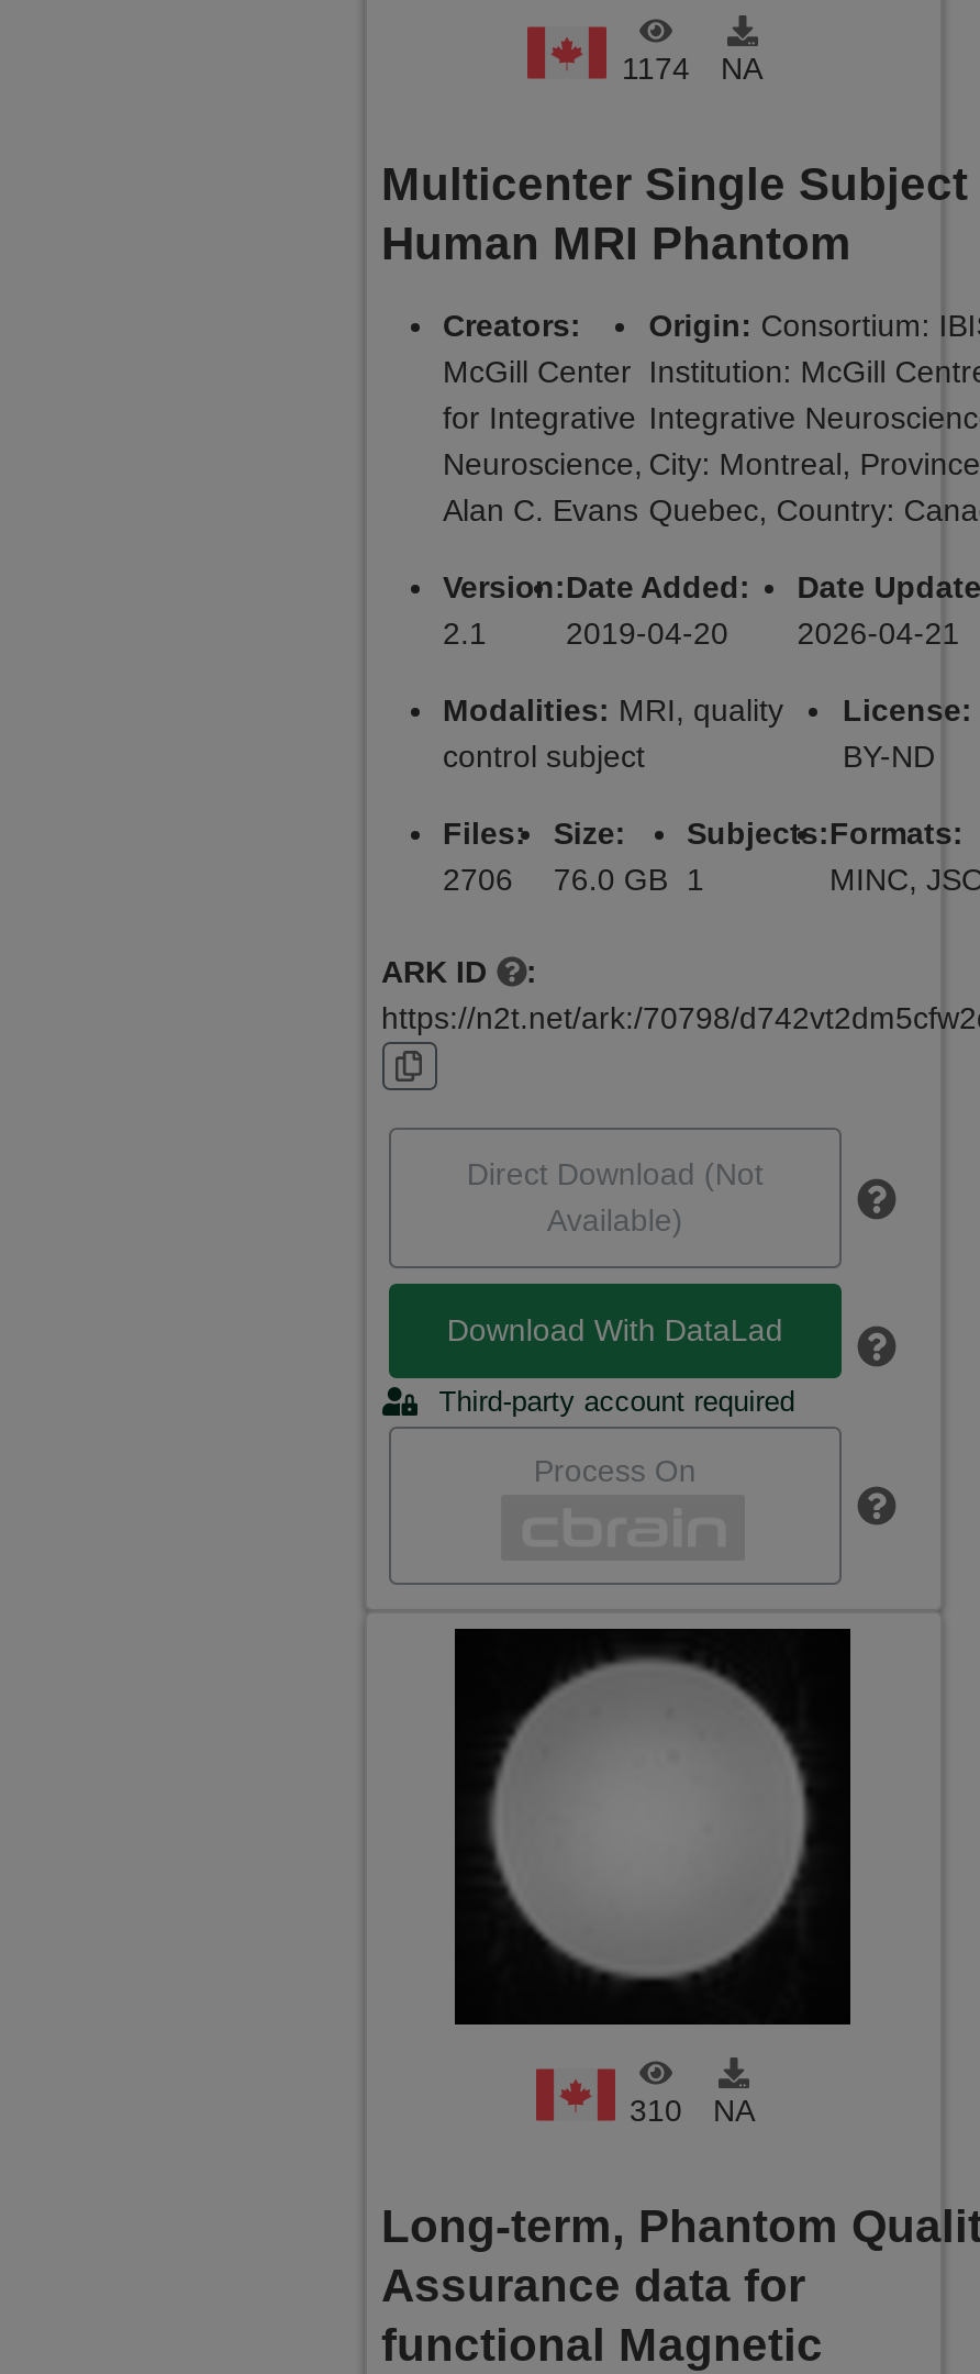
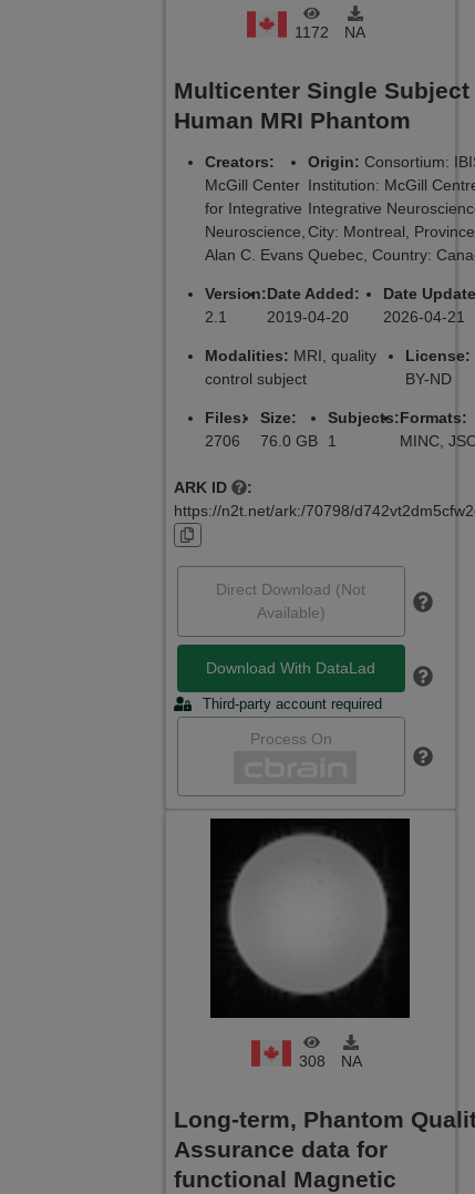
- 1174 NA
+ 1172 NA

- 310 NA
+ 308 NA
